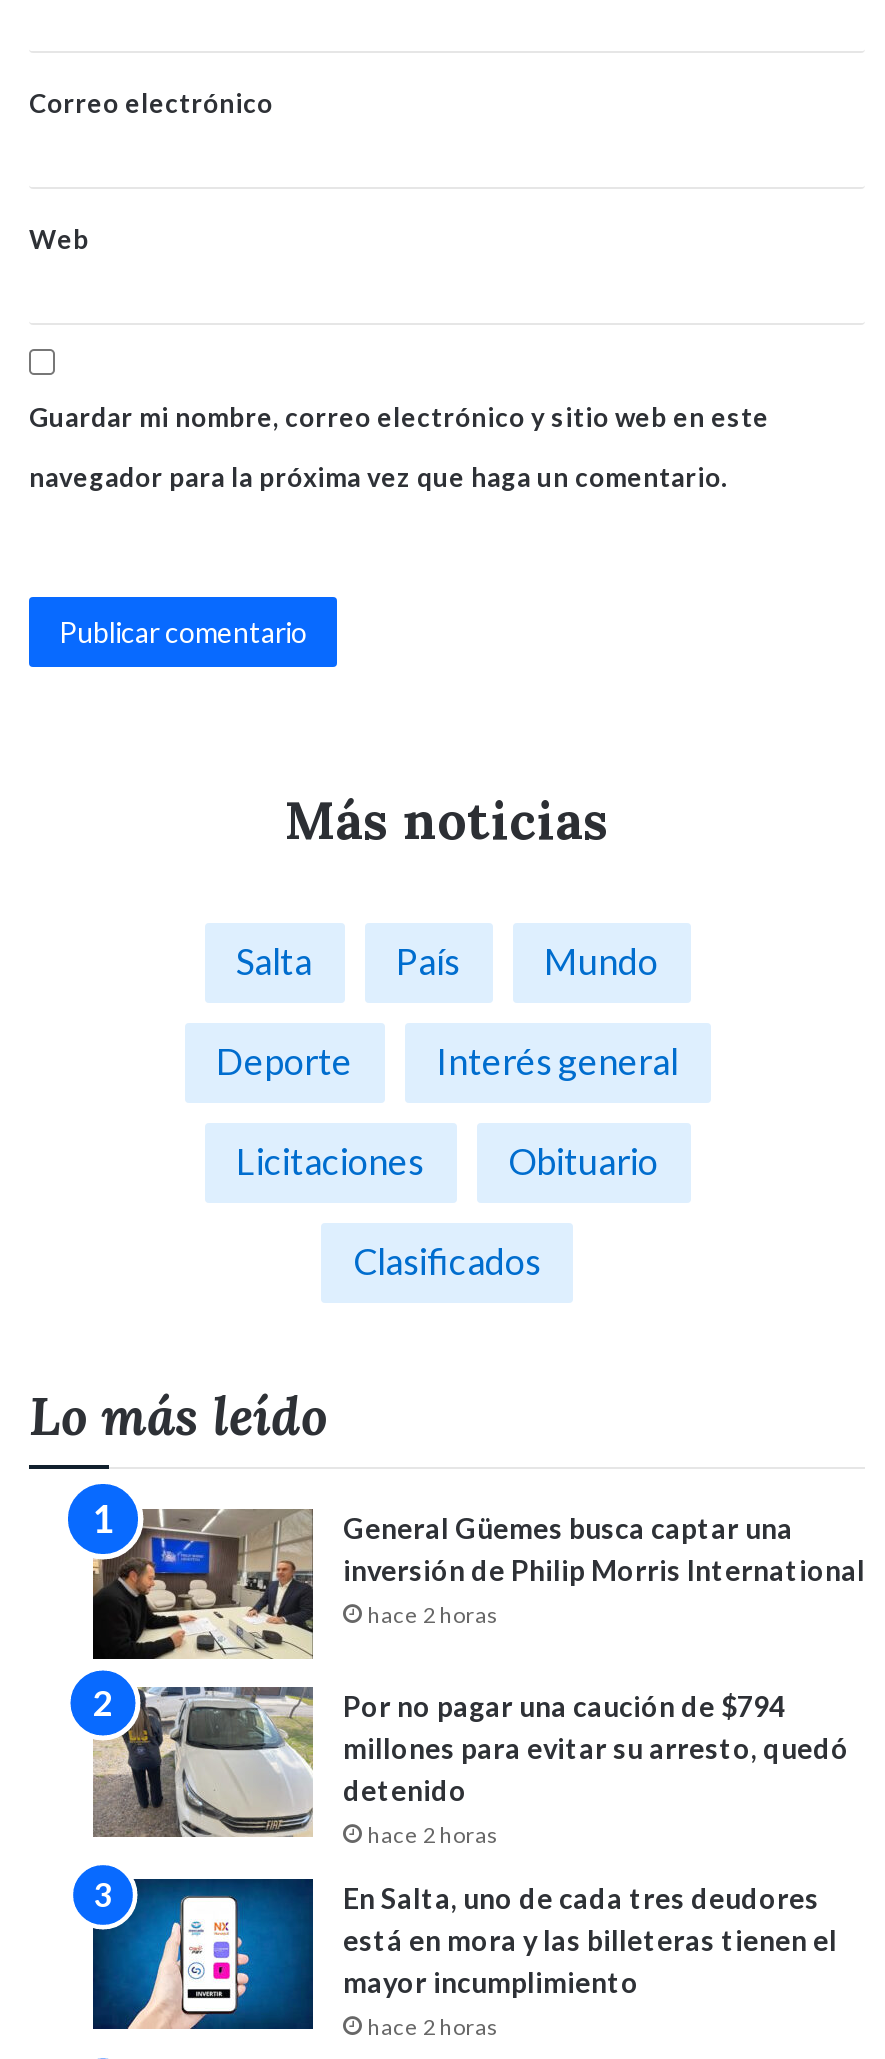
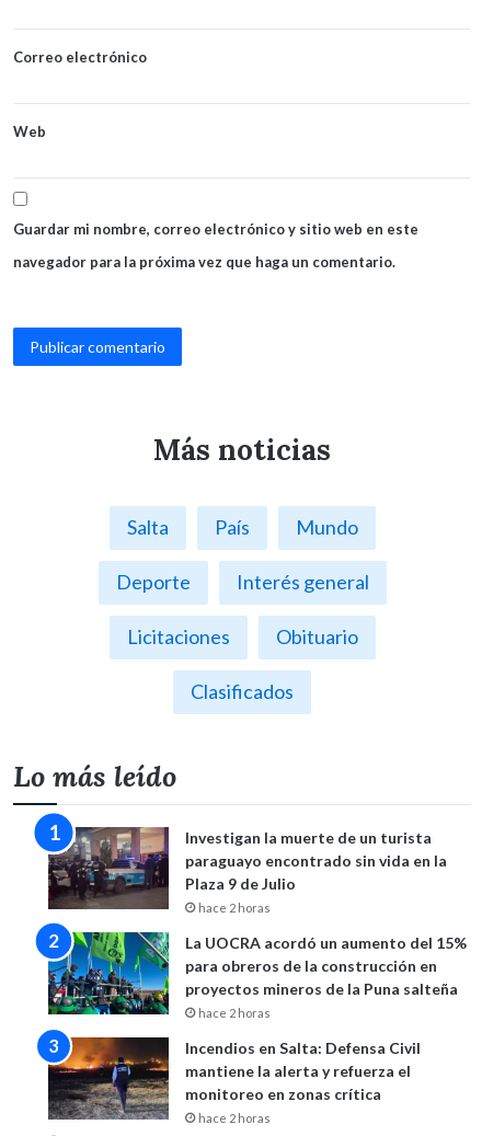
- [image]
- General Güemes busca captar una
- inversión de Philip Morris International
+ [image]
+ Investigan la muerte de un turista
+ paraguayo encontrado sin vida en la
+ Plaza 9 de Julio

- [image]
- Por no pagar una caución de $794
- millones para evitar su arresto, quedó
- detenido
+ [image]
+ La UOCRA acordó un aumento del 15%
+ para obreros de la construcción en
+ proyectos mineros de la Puna salteña

- [image]
- En Salta, uno de cada tres deudores
- está en mora y las billeteras tienen el
- mayor incumplimiento
+ [image]
+ Incendios en Salta: Defensa Civil
+ mantiene la alerta y refuerza el
+ monitoreo en zonas crítica
